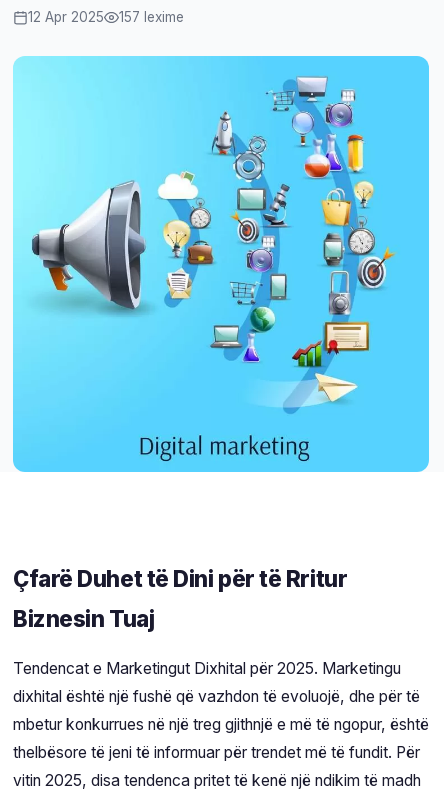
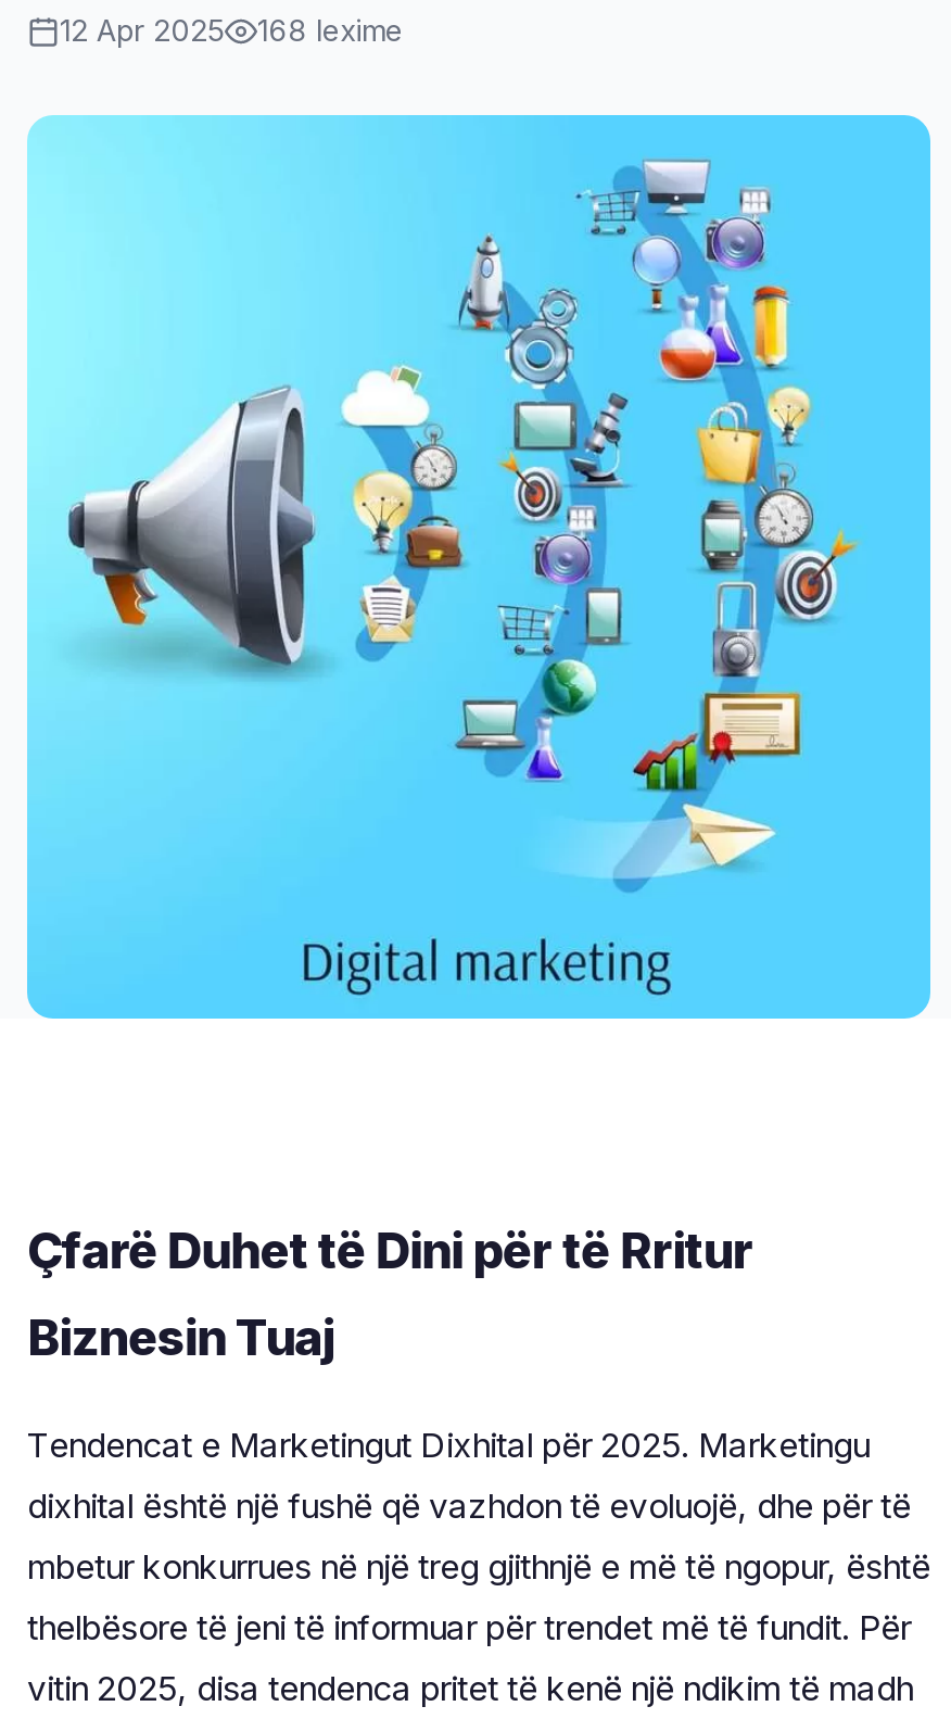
- 12 Apr 2025 157 lexime
+ 12 Apr 2025 168 lexime
